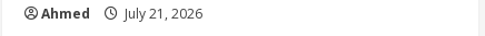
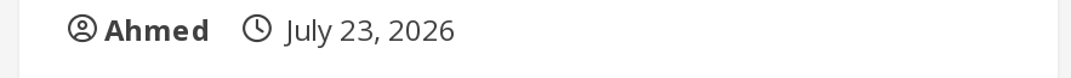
- Ahmed July 21, 2026
+ Ahmed July 23, 2026
